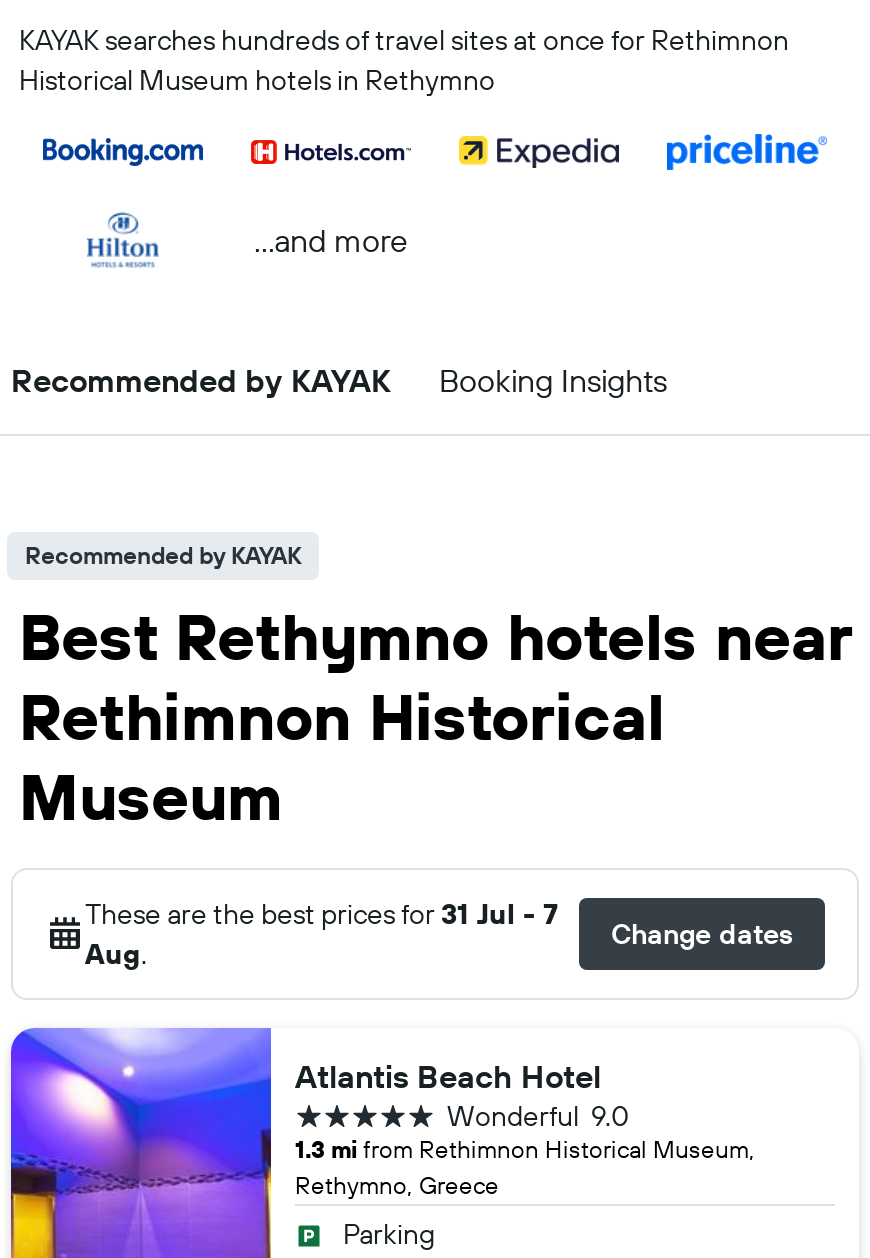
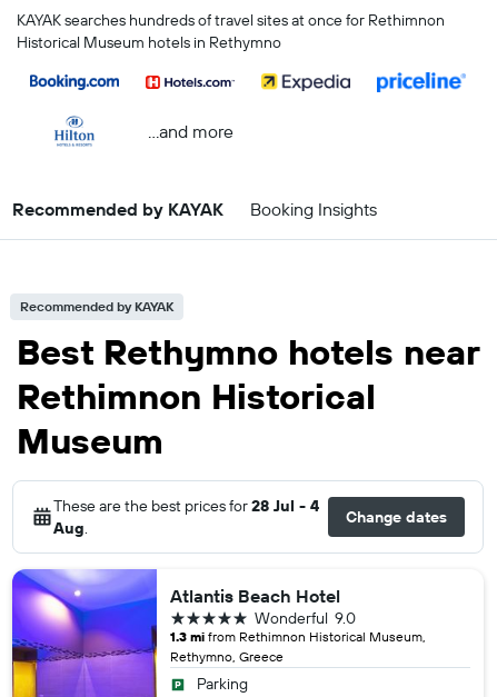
- These are the best prices for 31 Jul - 7
+ These are the best prices for 28 Jul - 4
